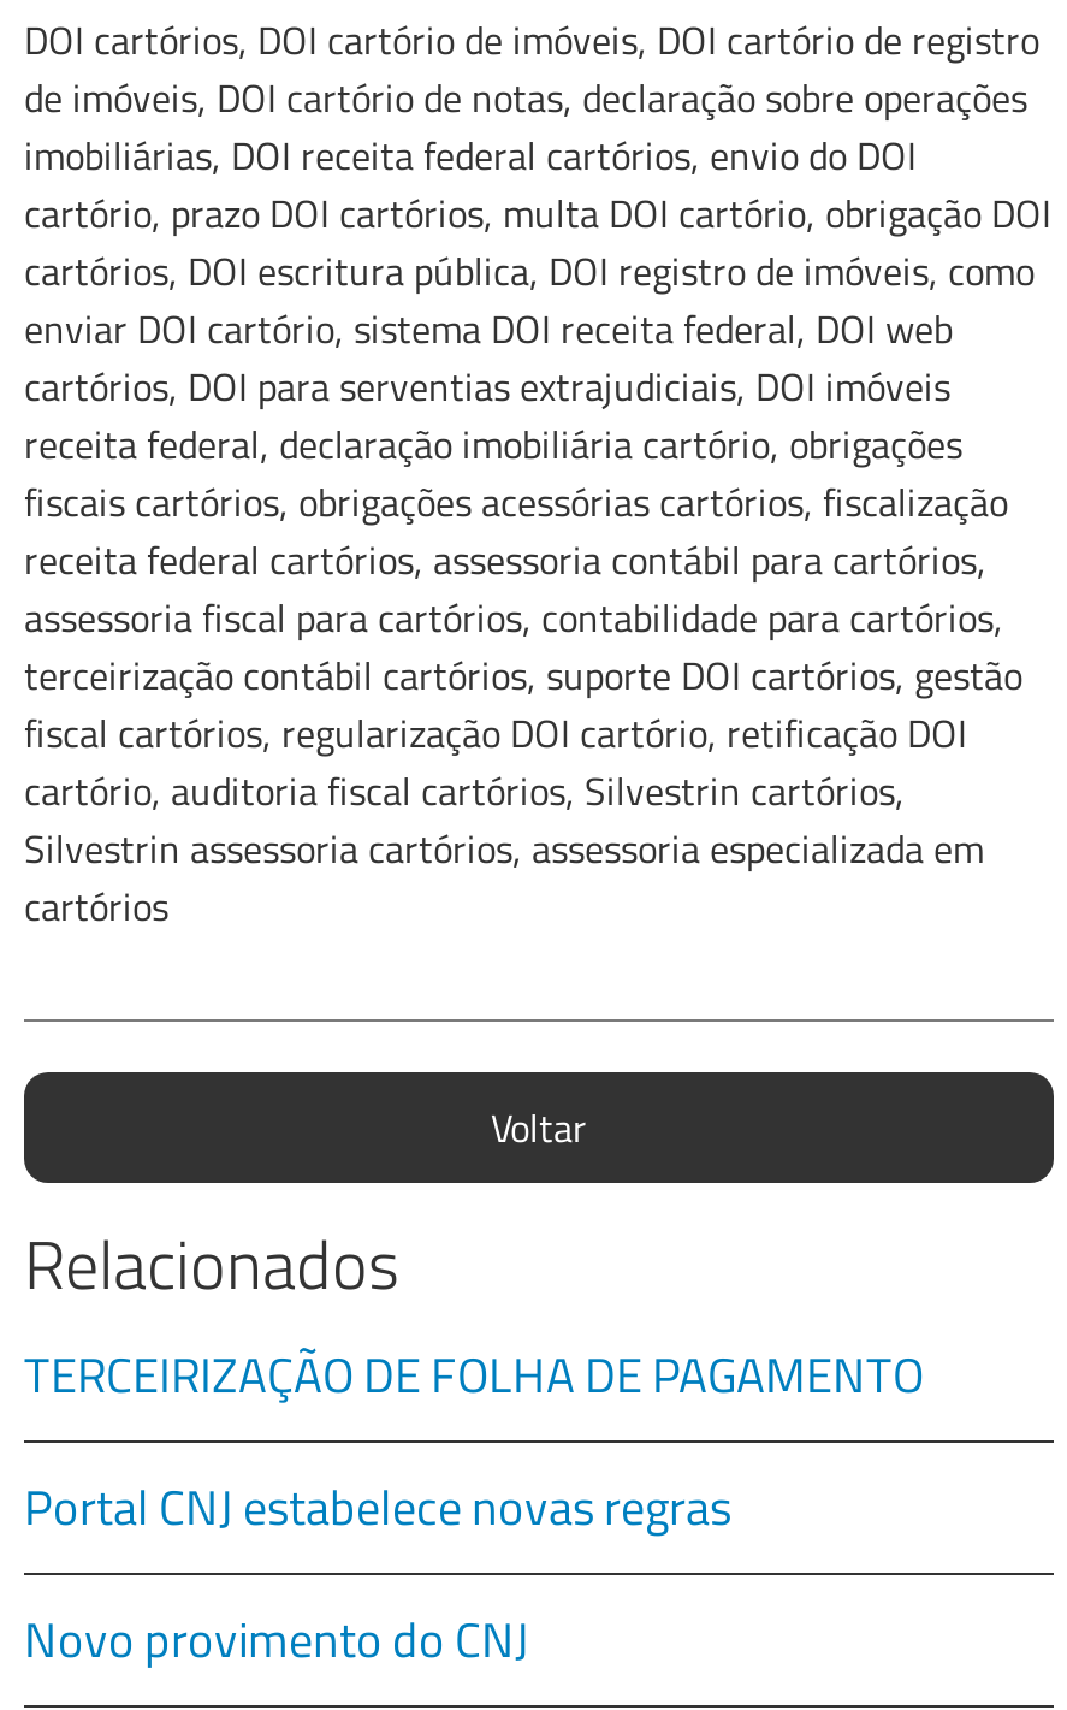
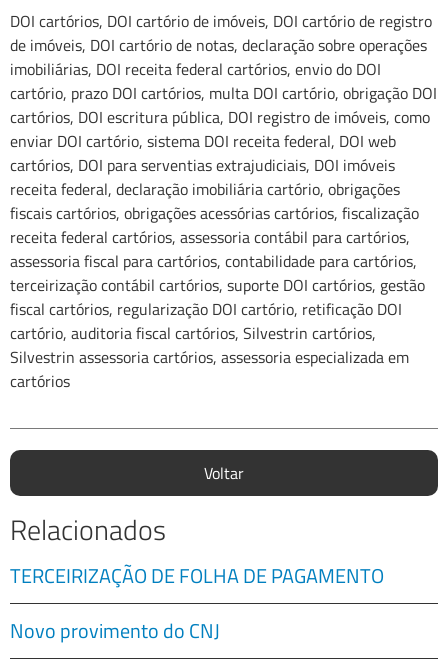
- Portal CNJ estabelece novas regras
